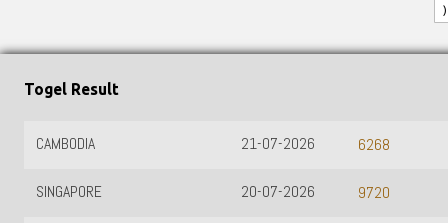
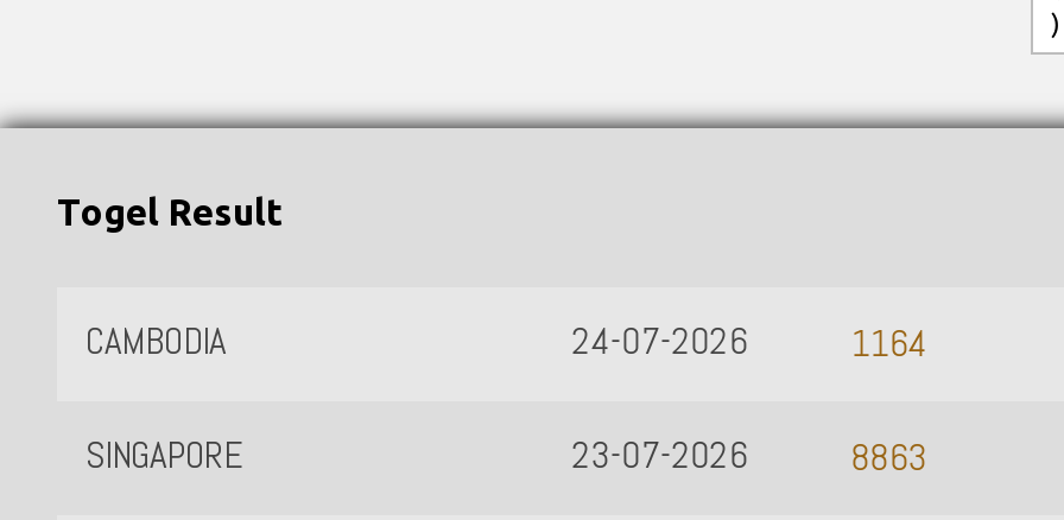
- 21-07-2026
+ 24-07-2026

- 6268
+ 1164

- 20-07-2026
+ 23-07-2026

- 9720
+ 8863
